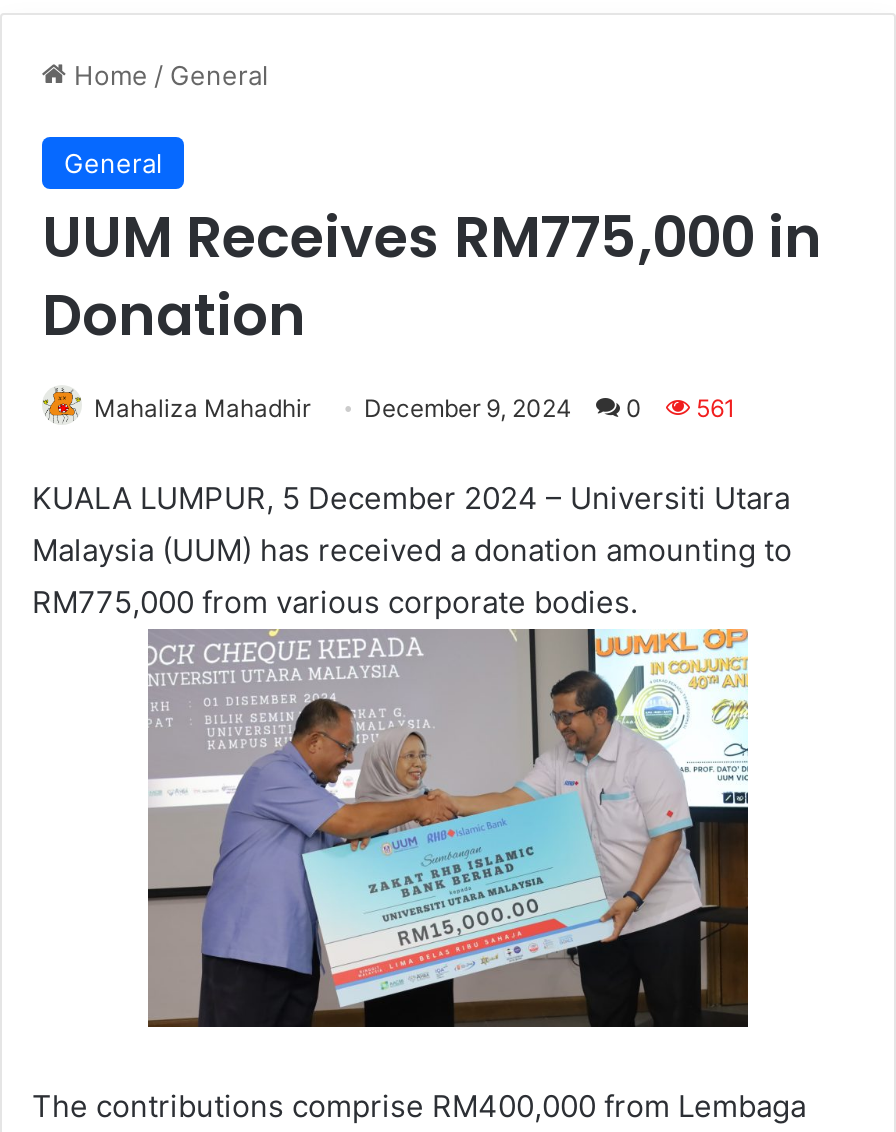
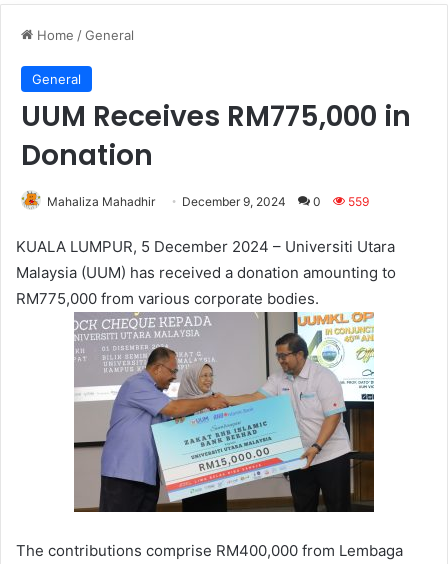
- Mahaliza Mahadhir December 9, 2024 0 561
+ Mahaliza Mahadhir December 9, 2024 0 559
